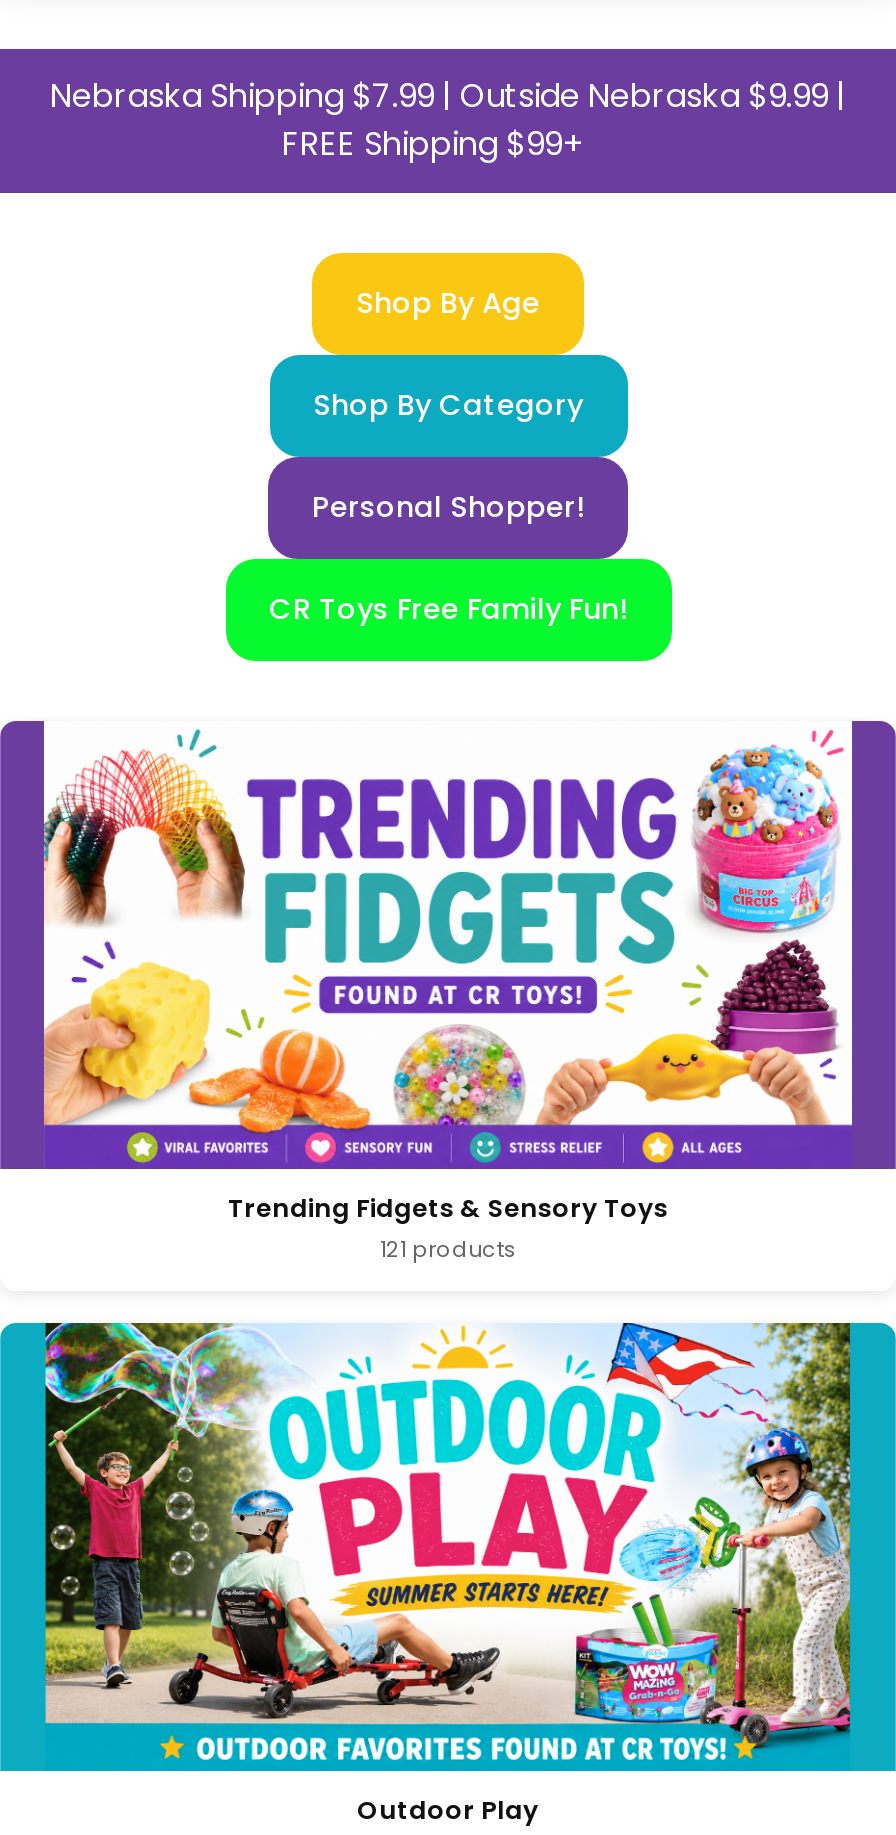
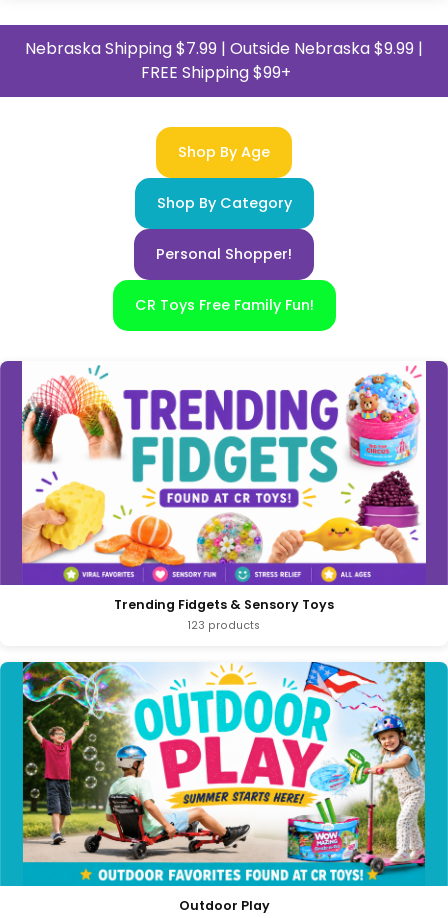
- 121 products
+ 123 products
